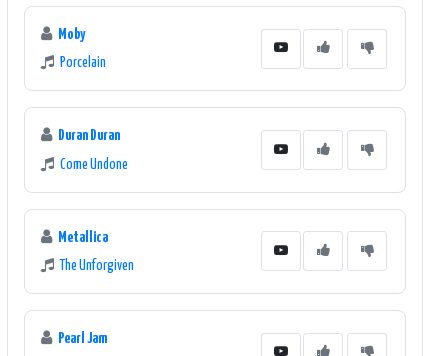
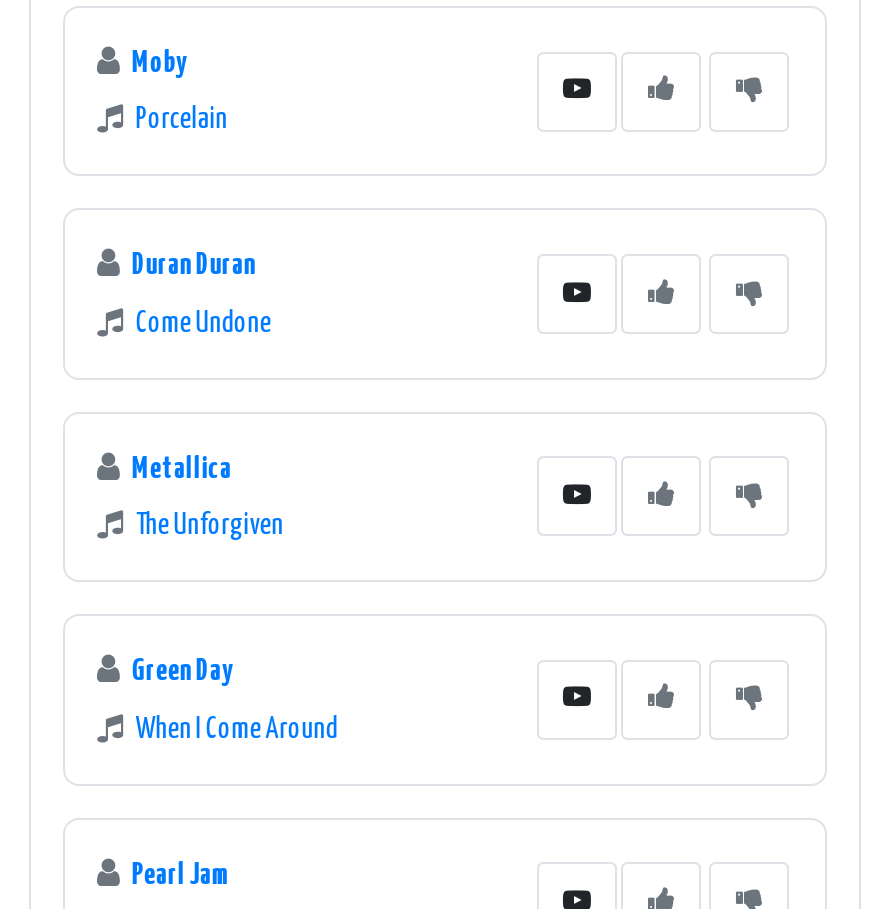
+ Green Day
+ When I Come Around
